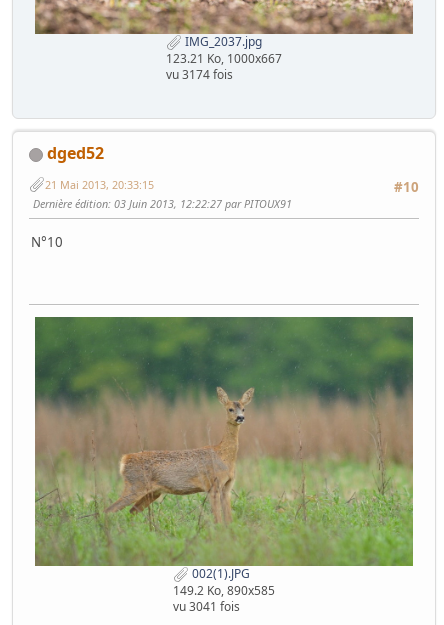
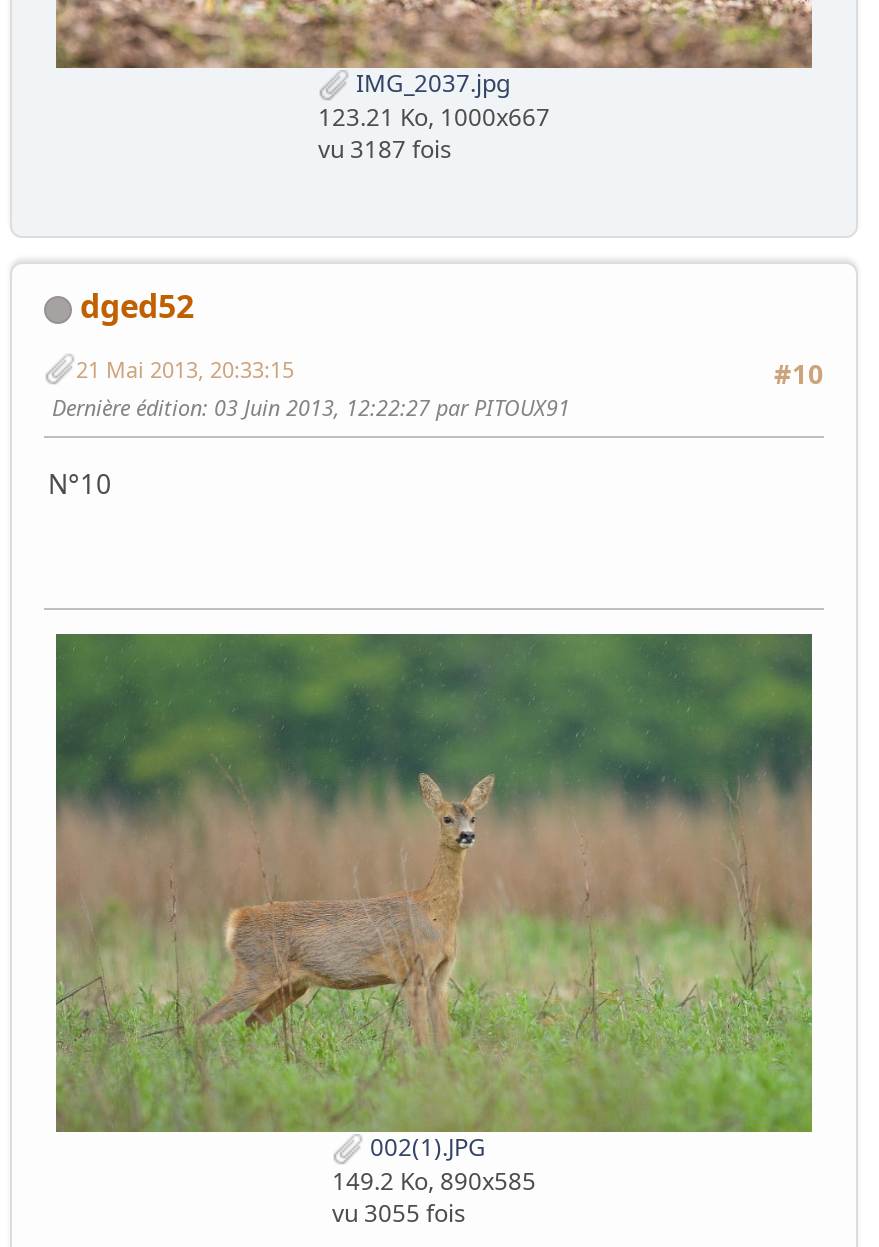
- vu 3174 fois
+ vu 3187 fois

- vu 3041 fois
+ vu 3055 fois
